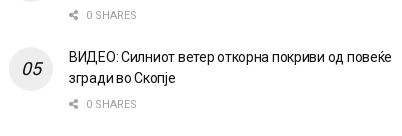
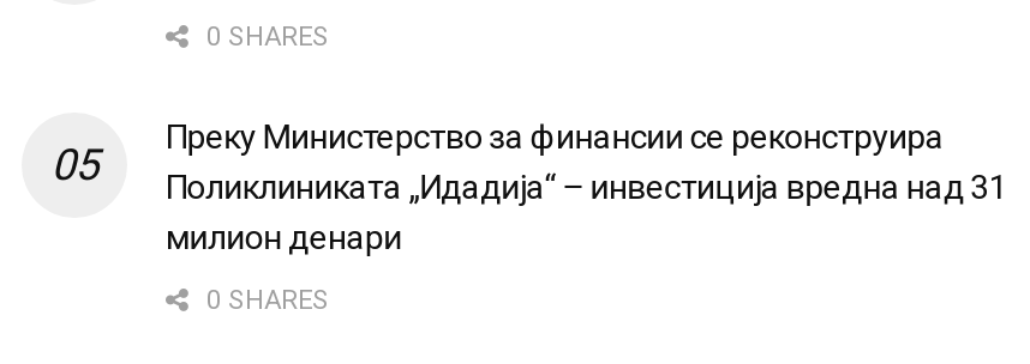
- ВИДЕО: Силниот ветер откорна покриви од повеќе
- згради во Скопје
+ Преку Министерство за финансии се реконструира
+ Поликлиниката „Идадија“ – инвестиција вредна над 31
+ милион денари
